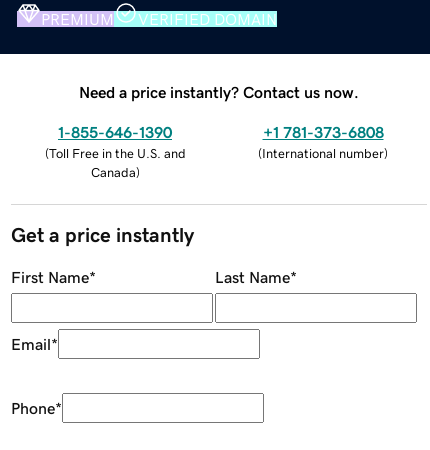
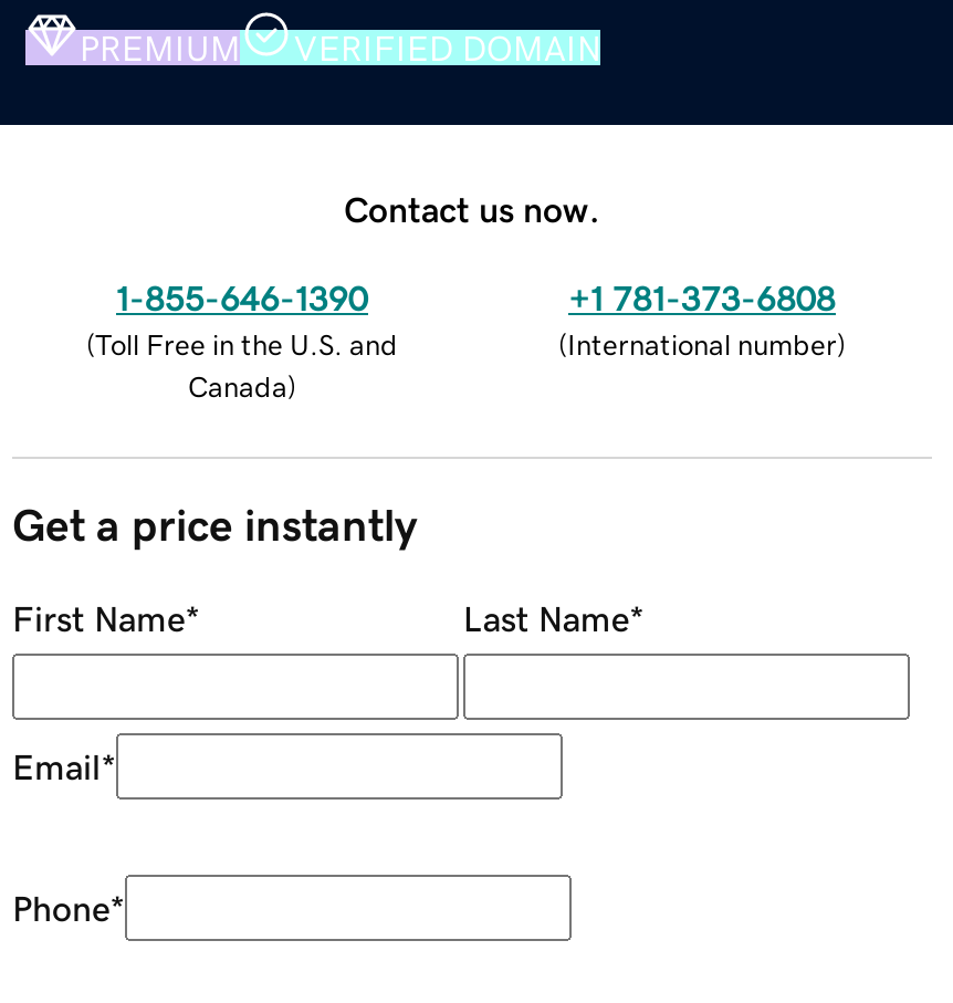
- Need a price instantly? Contact us now.
+ Contact us now.
